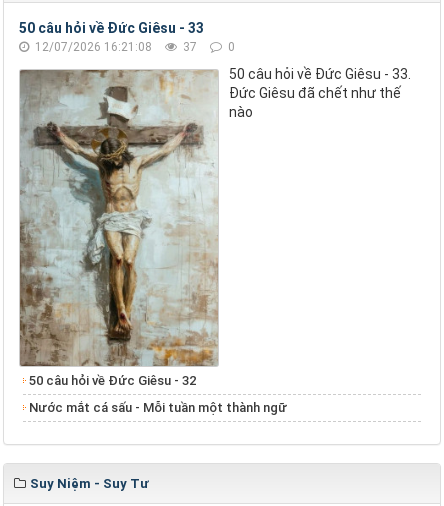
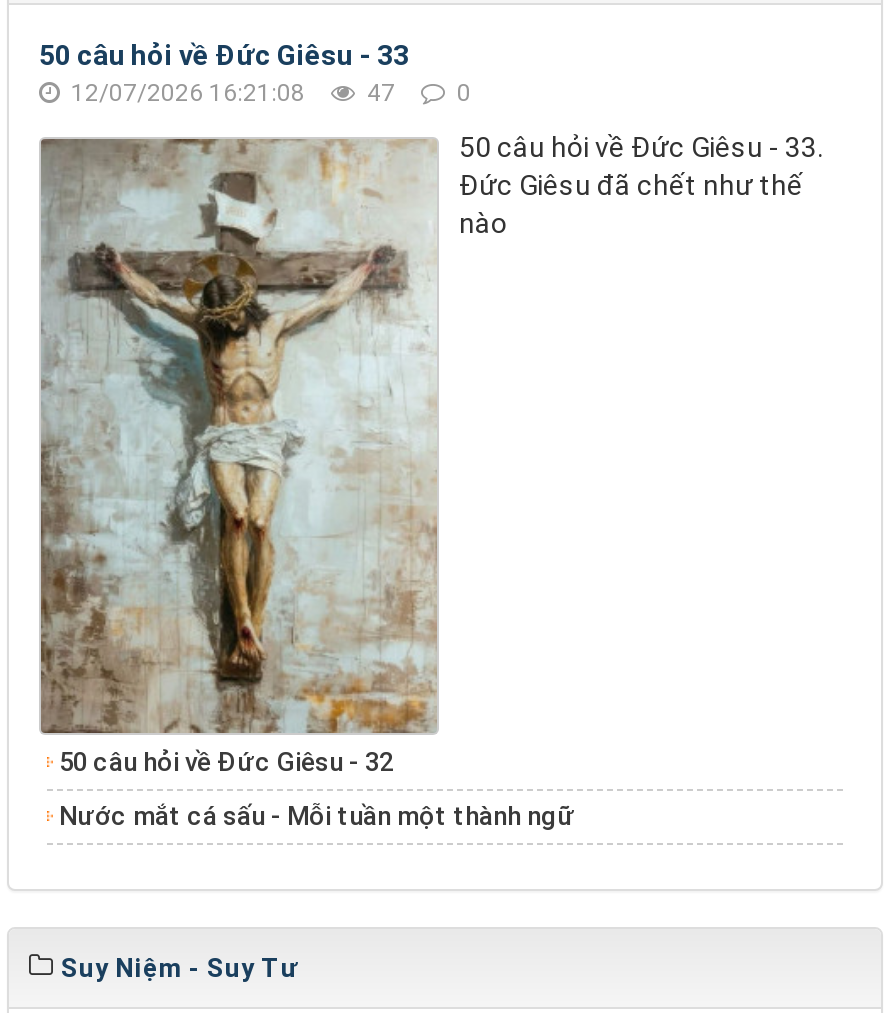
- 12/07/2026 16:21:08 37 0
+ 12/07/2026 16:21:08 47 0
